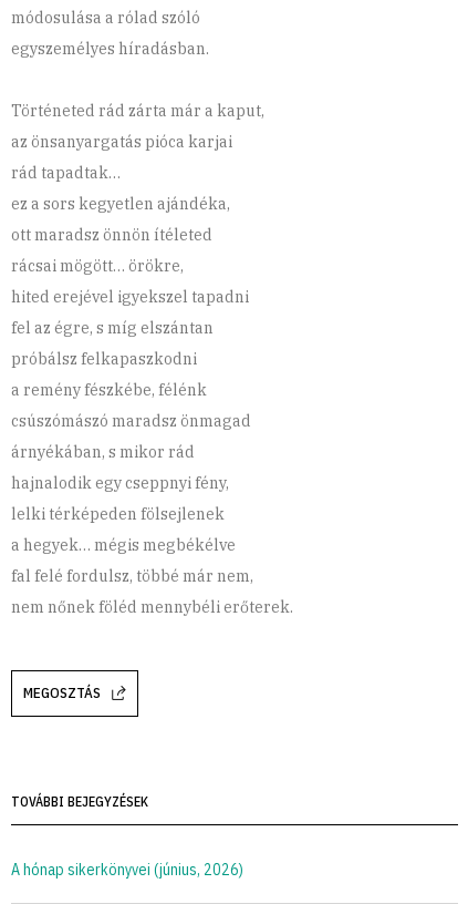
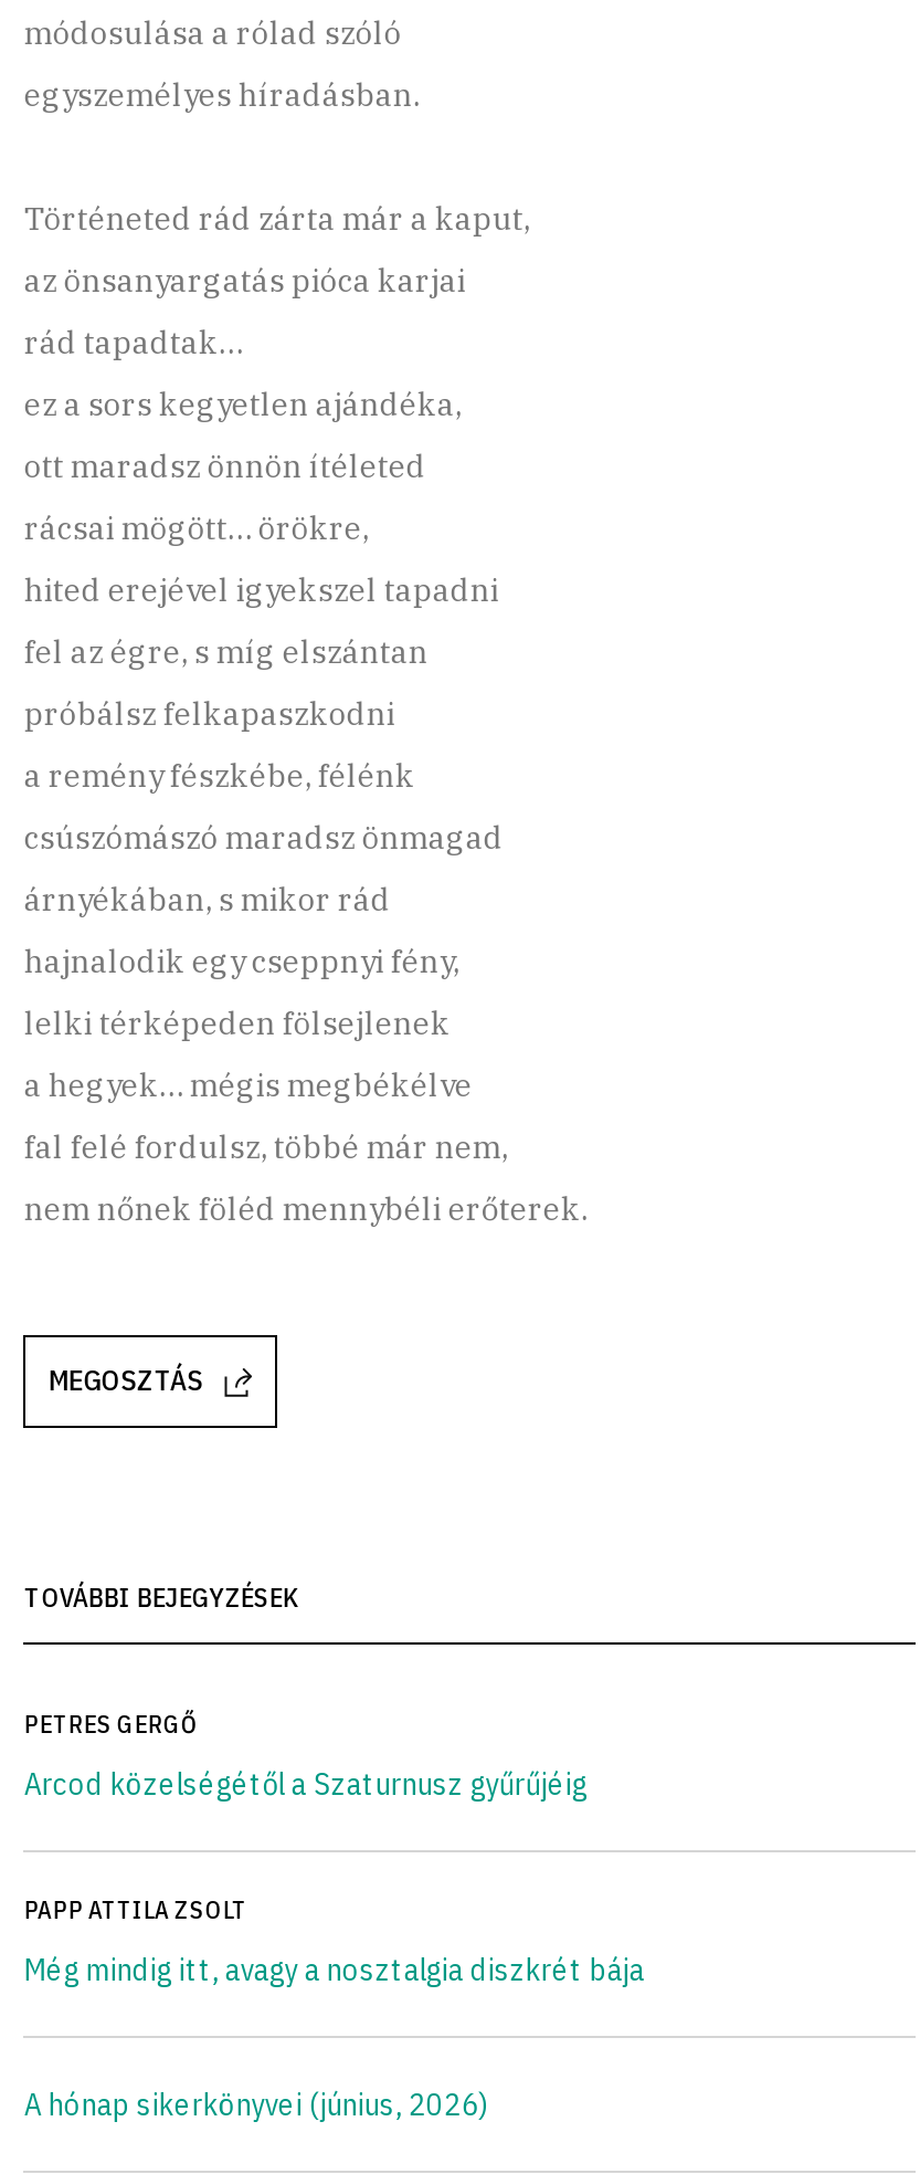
+ PETRES GERGŐ
+ Arcod közelségétől a Szaturnusz gyűrűjéig
+ PAPP ATTILA ZSOLT
+ Még mindig itt, avagy a nosztalgia diszkrét bája
